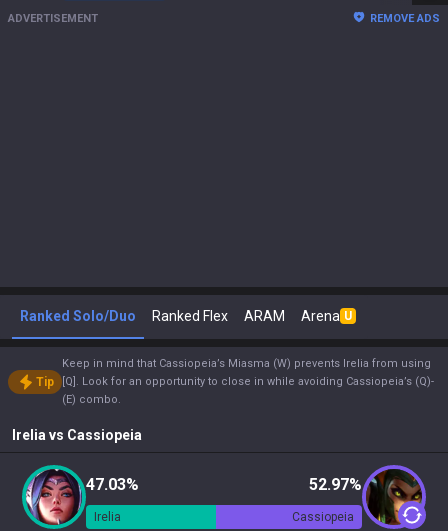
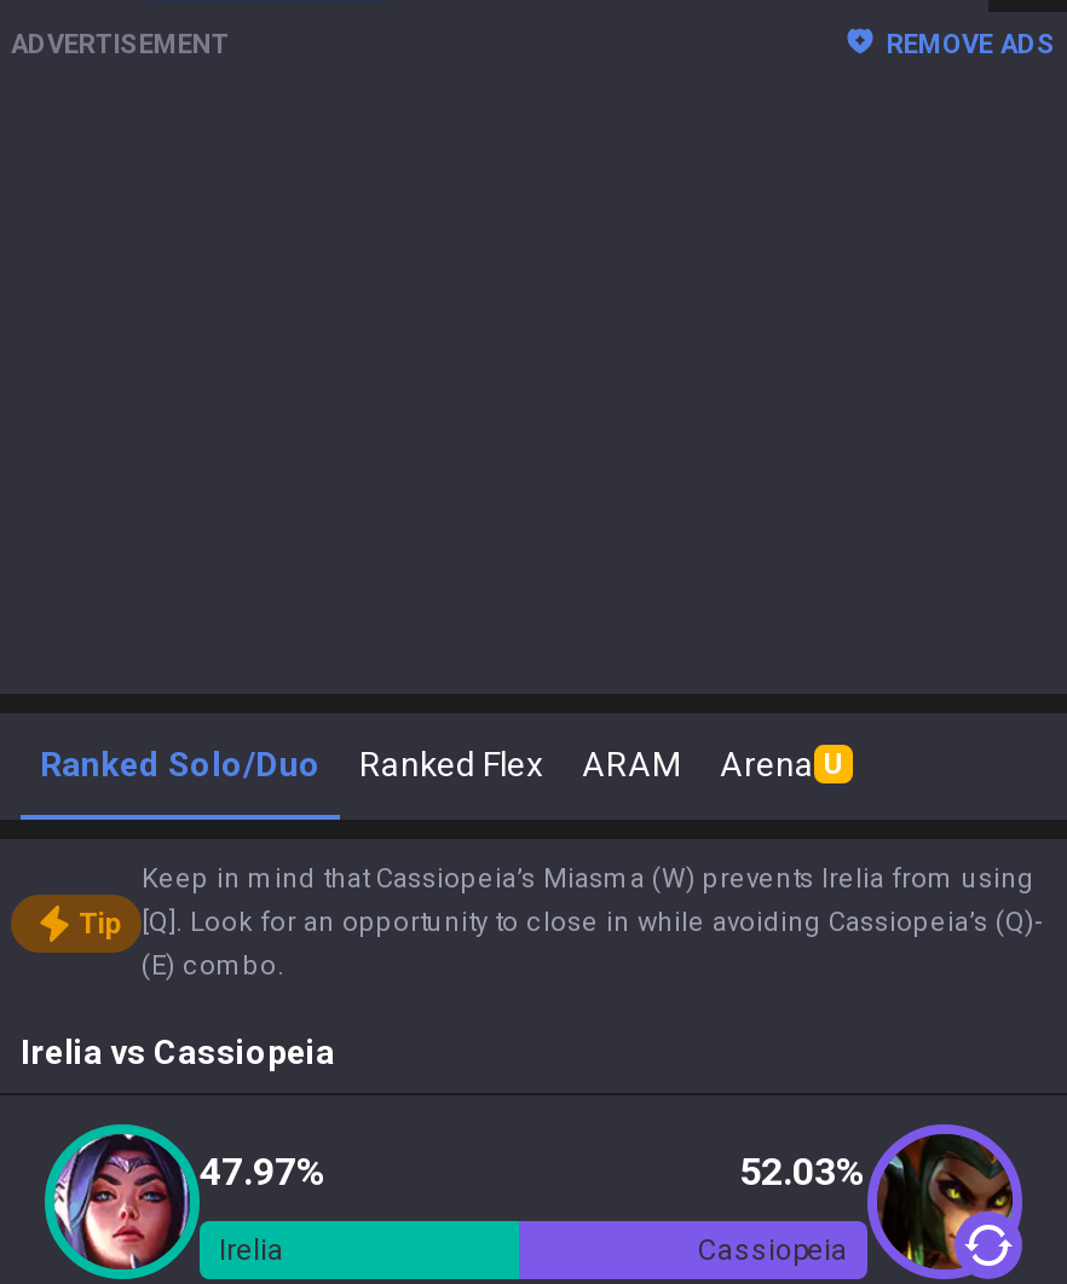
- 47.03%
+ 47.97%

- 52.97%
+ 52.03%
